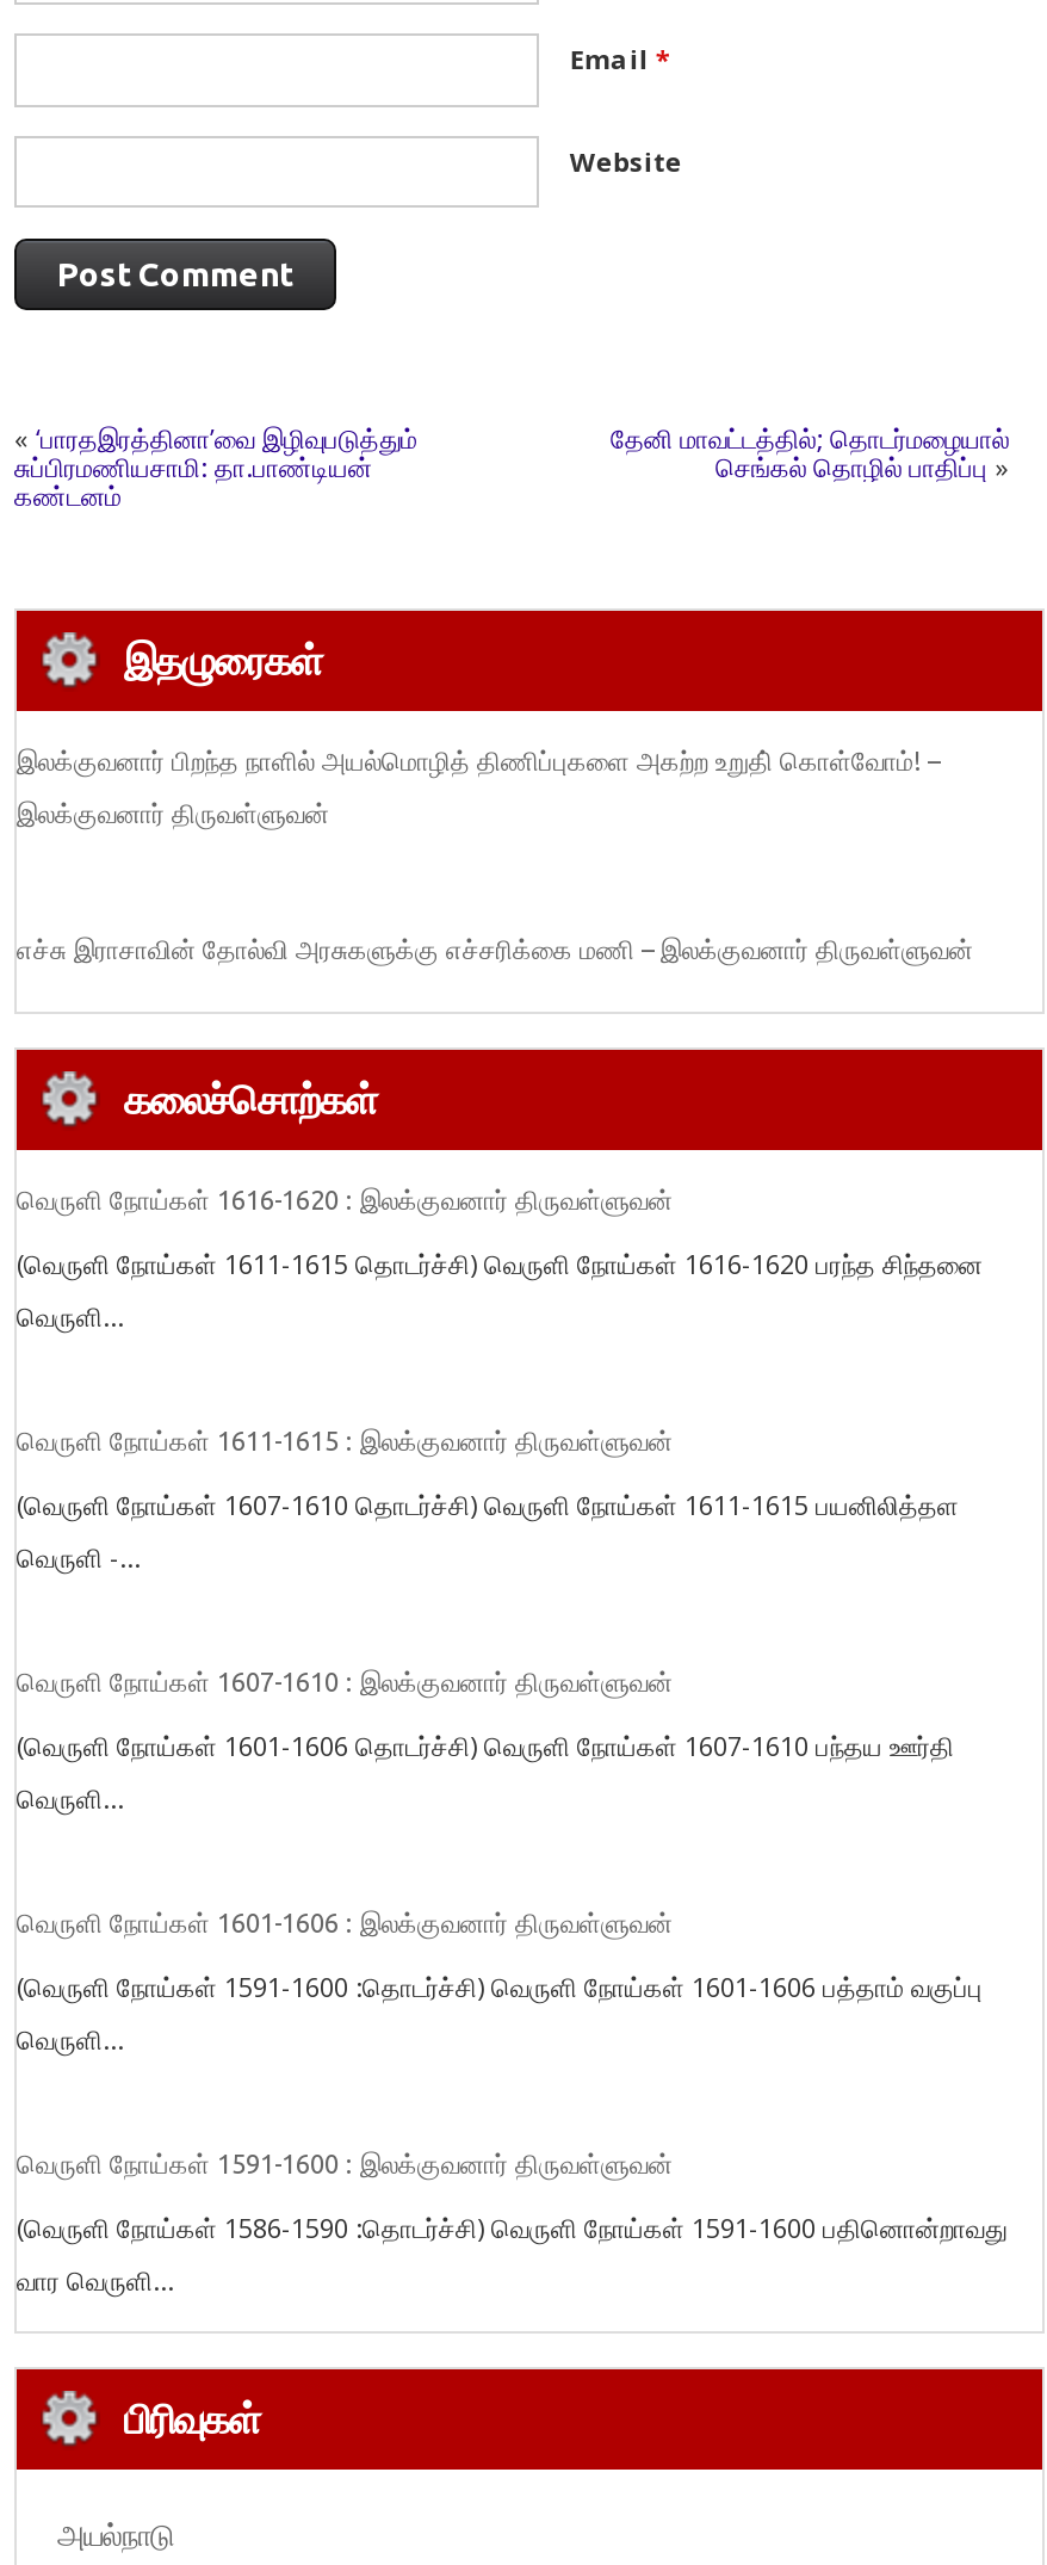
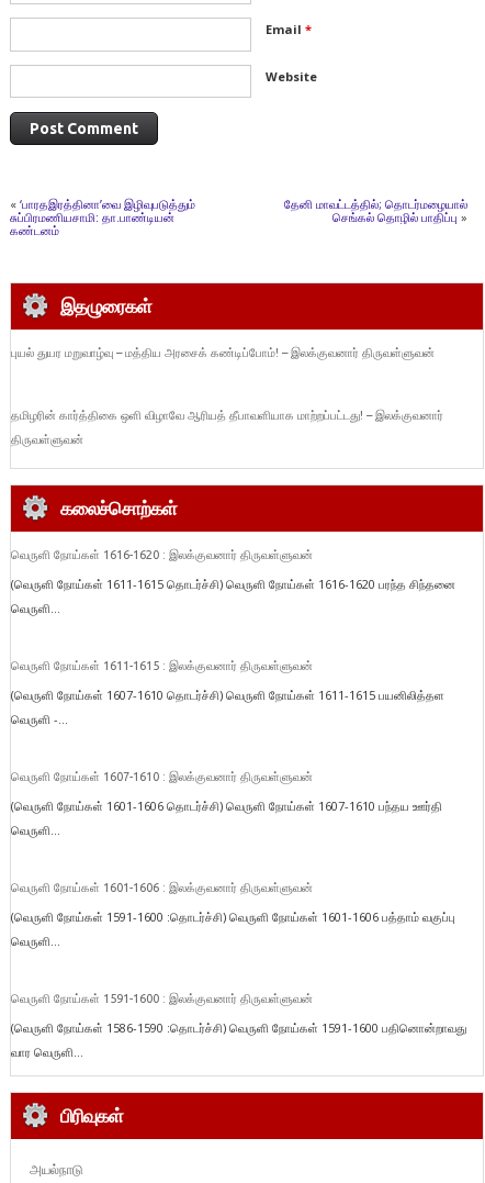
- இலக்குவனார் பிறந்த நாளில் அயல்மொழித் திணிப்புகளை அகற்ற உறுதி் கொள்வோம்! –
+ புயல் துயர மறுவாழ்வு – மத்திய அரசைக் கண்டிப்போம்! – இலக்குவனார் திருவள்ளுவன்

- இலக்குவனார் திருவள்ளுவன்
+ தமிழரின் கார்த்திகை ஒளி விழாவே ஆரியத் தீபாவளியாக மாற்றப்பட்டது! – இலக்குவனார்

- எச்சு இராசாவின் தோல்வி அரசுகளுக்கு எச்சரிக்கை மணி – இலக்குவனார் திருவள்ளுவன்
+ திருவள்ளுவன்
